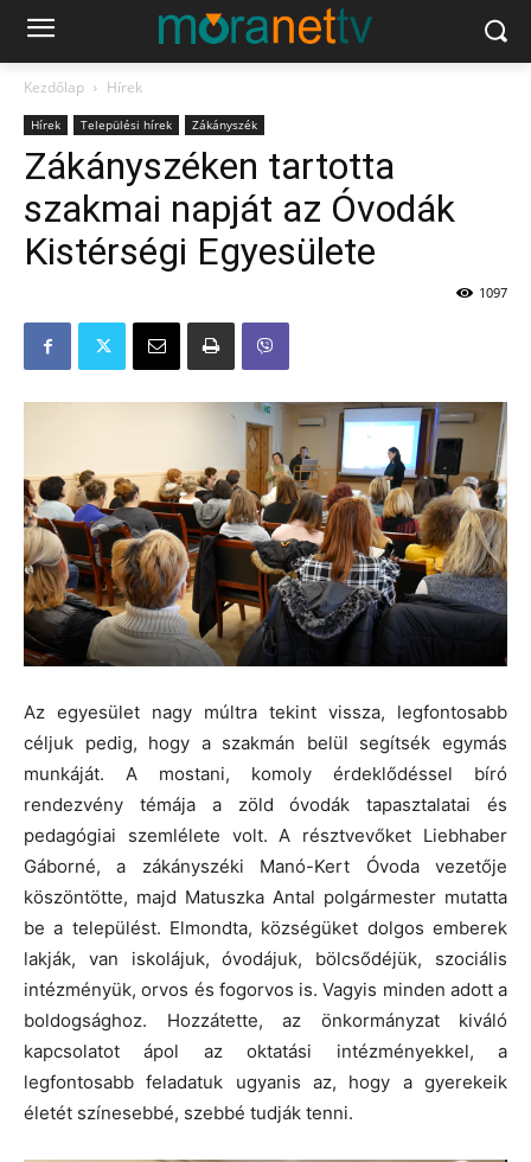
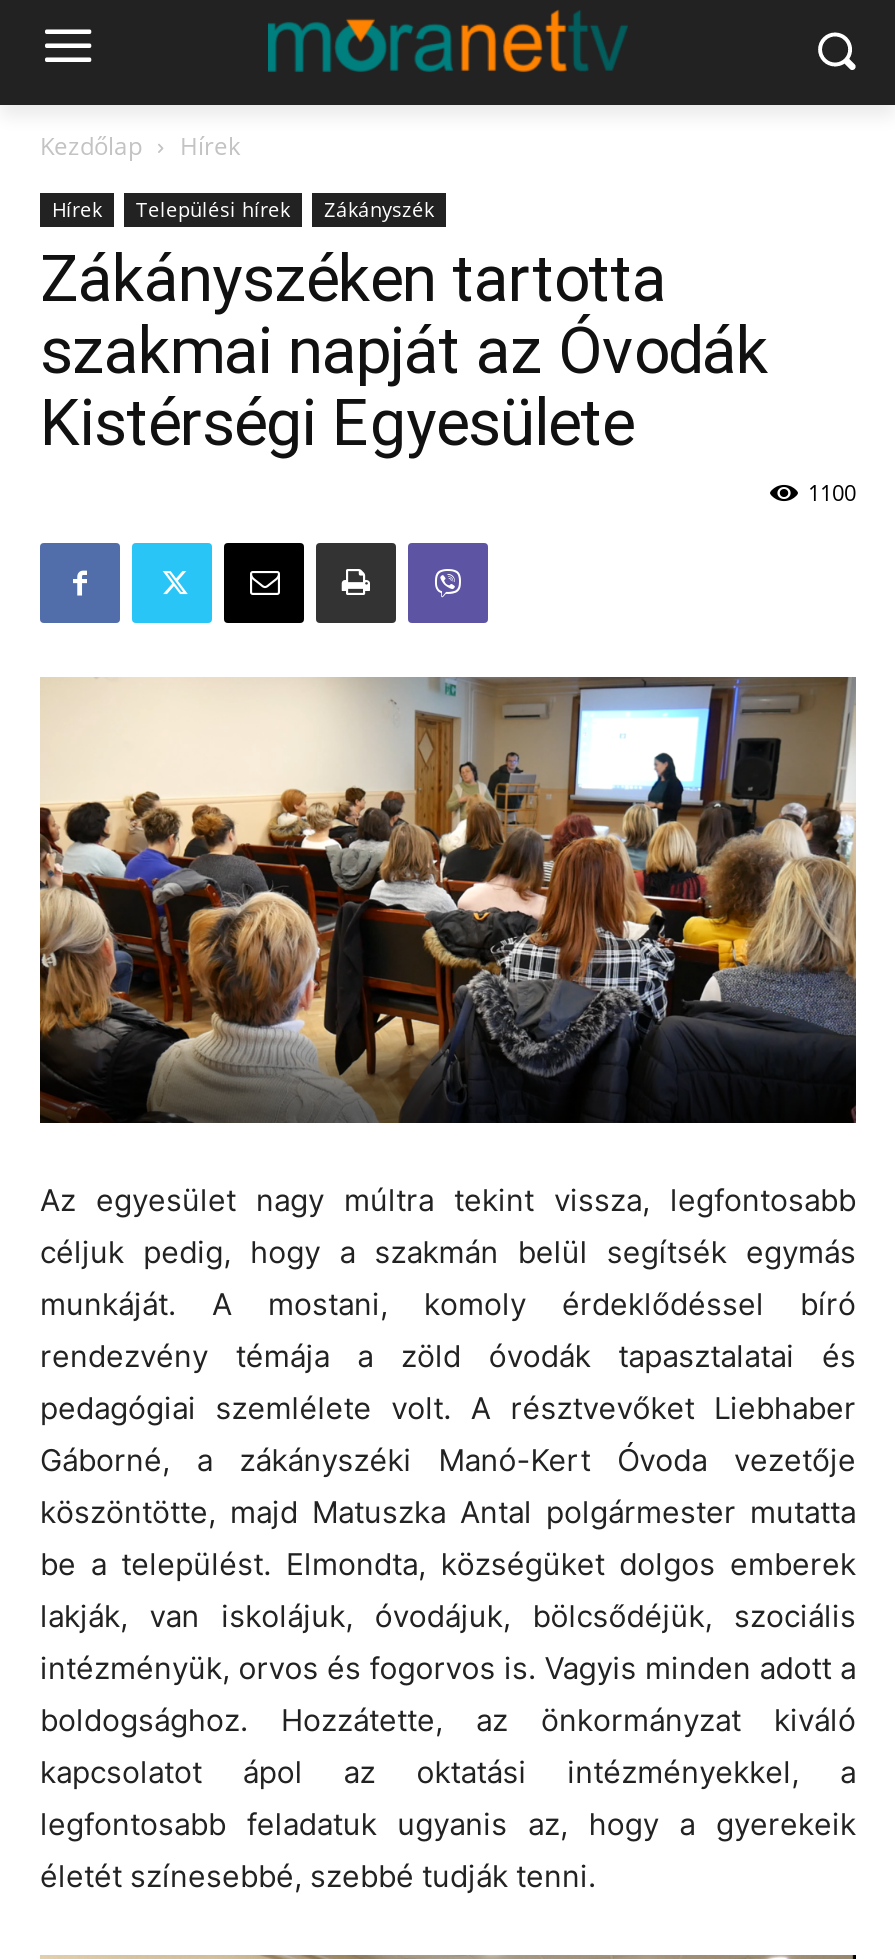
- 1097
+ 1100
